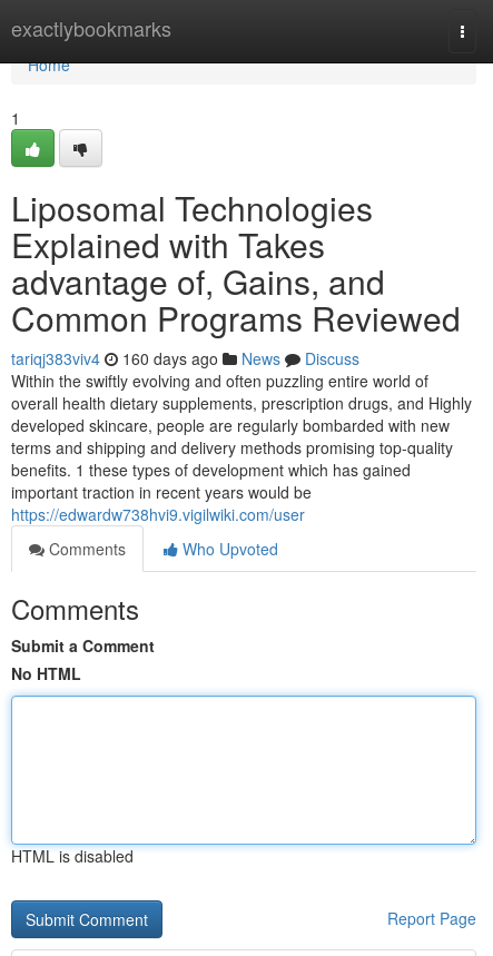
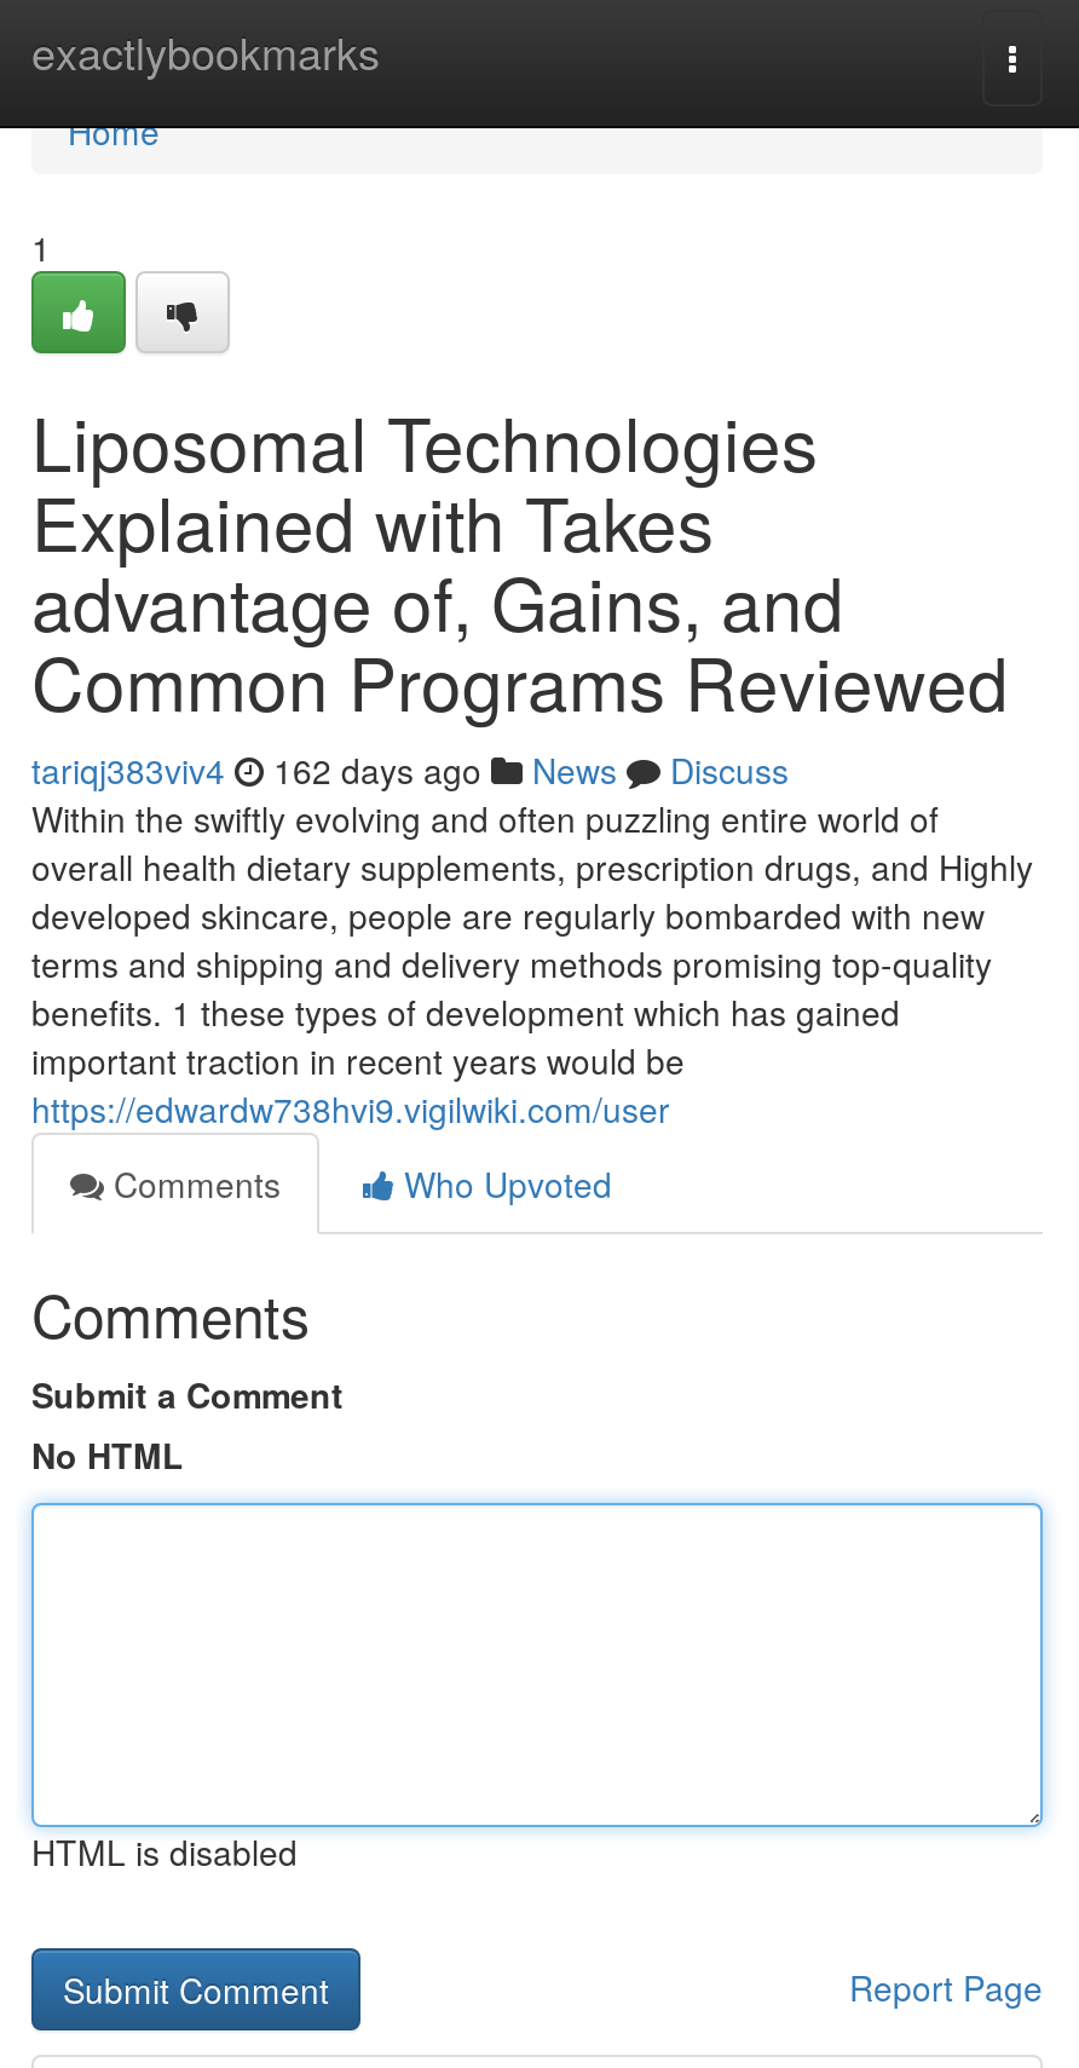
- tariqj383viv4 160 days ago News Discuss
+ tariqj383viv4 162 days ago News Discuss
